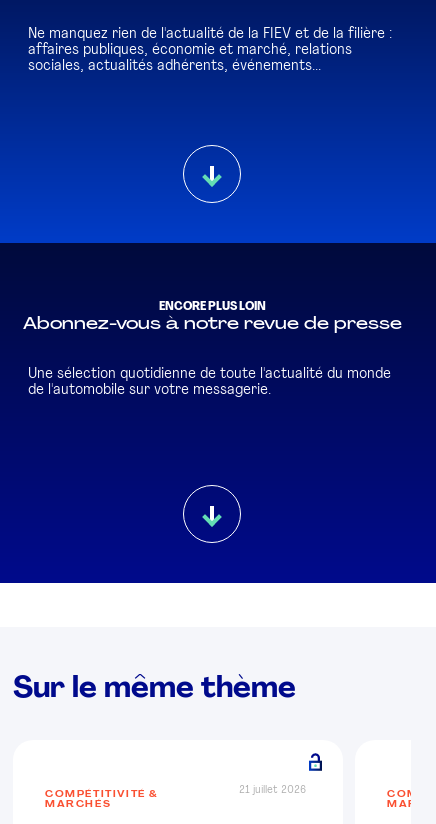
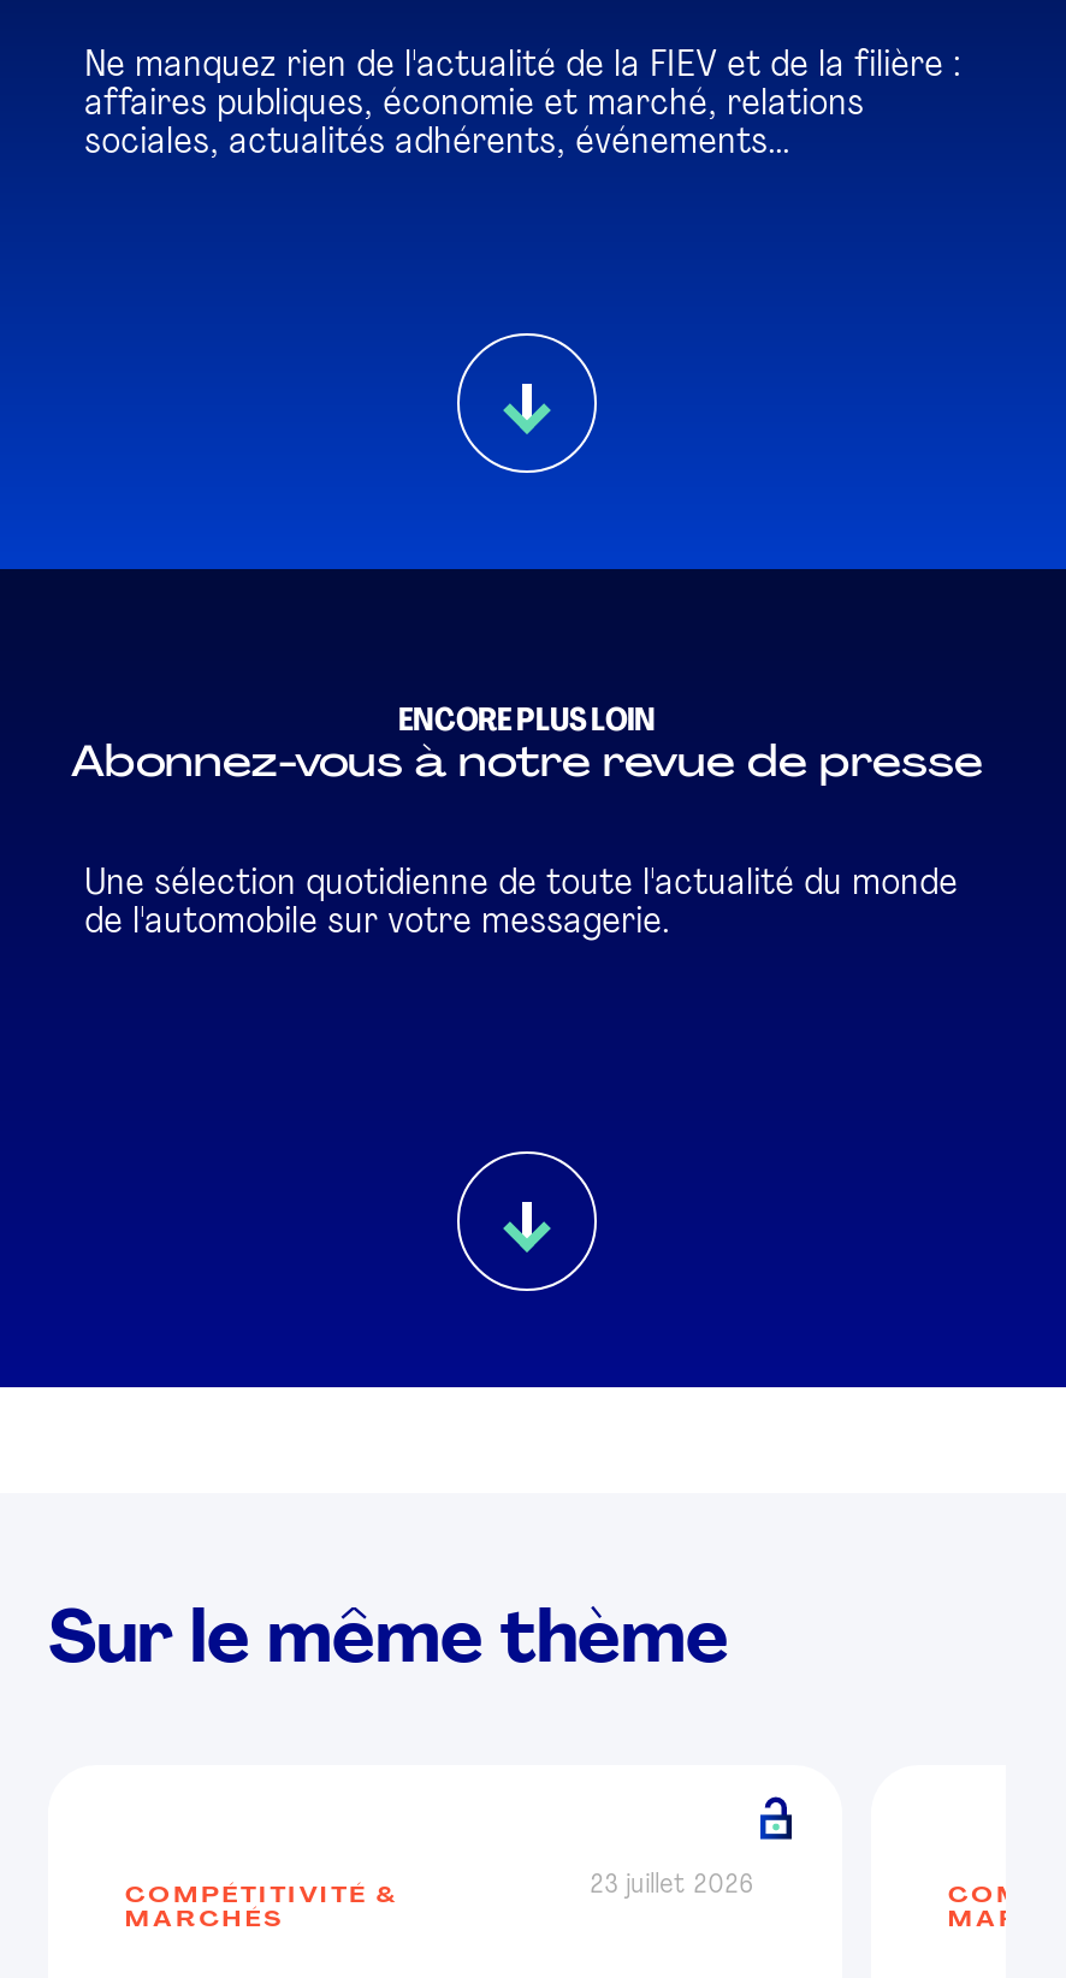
- 21 juillet 2026
+ 23 juillet 2026
